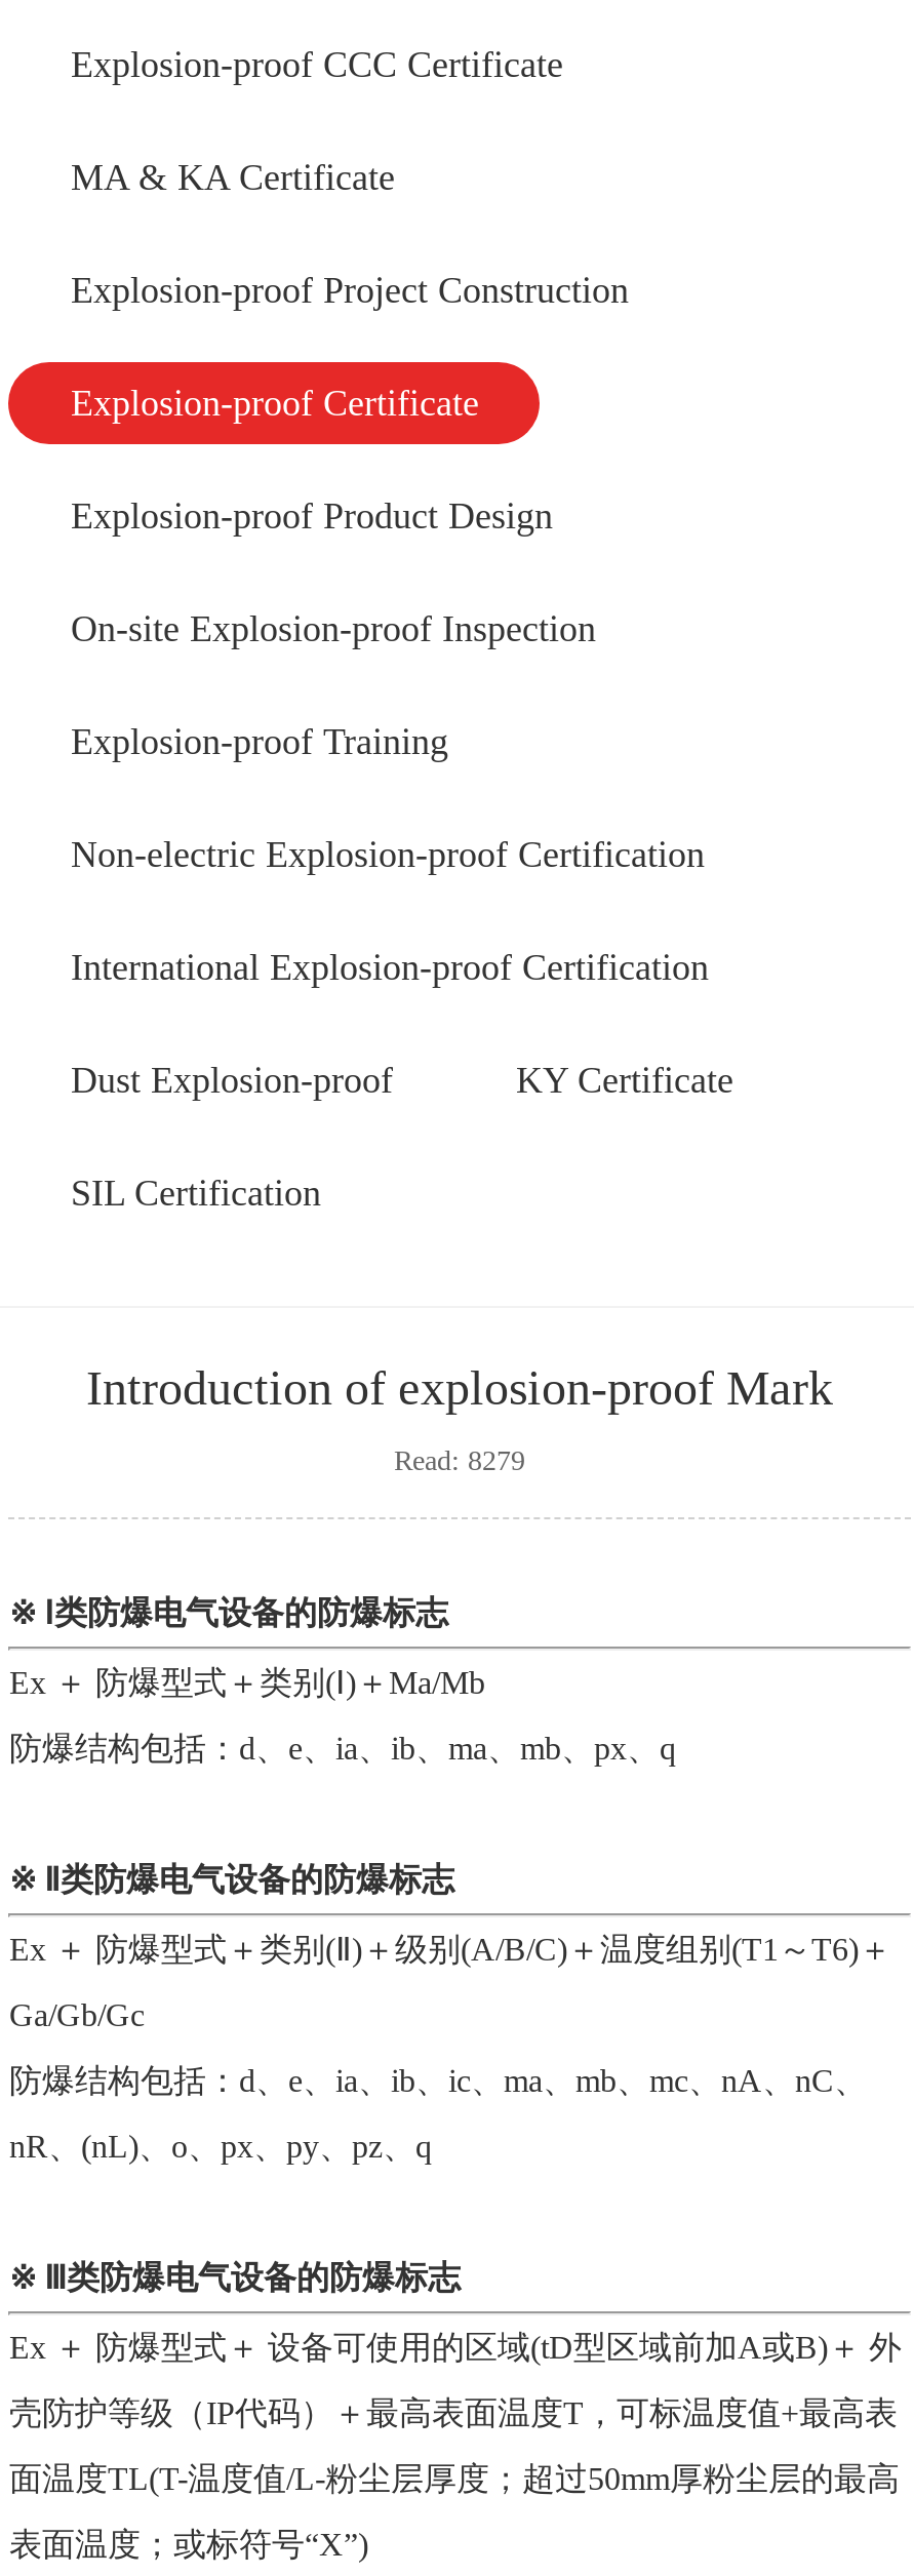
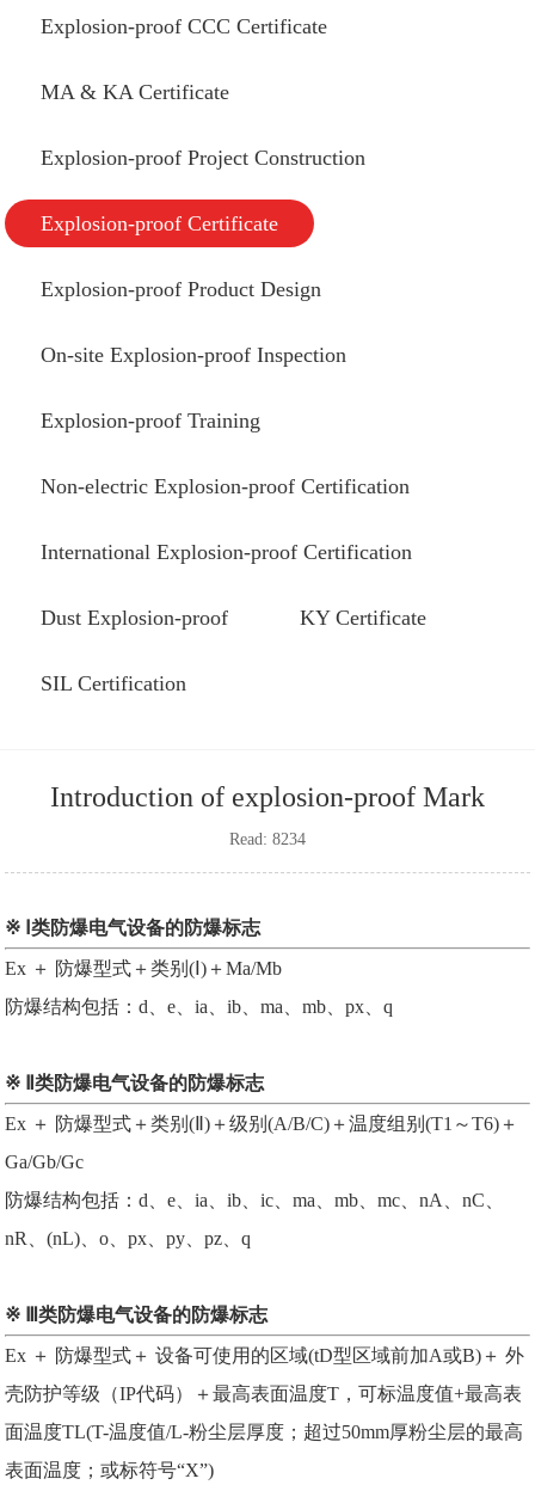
- Read: 8279
+ Read: 8234
